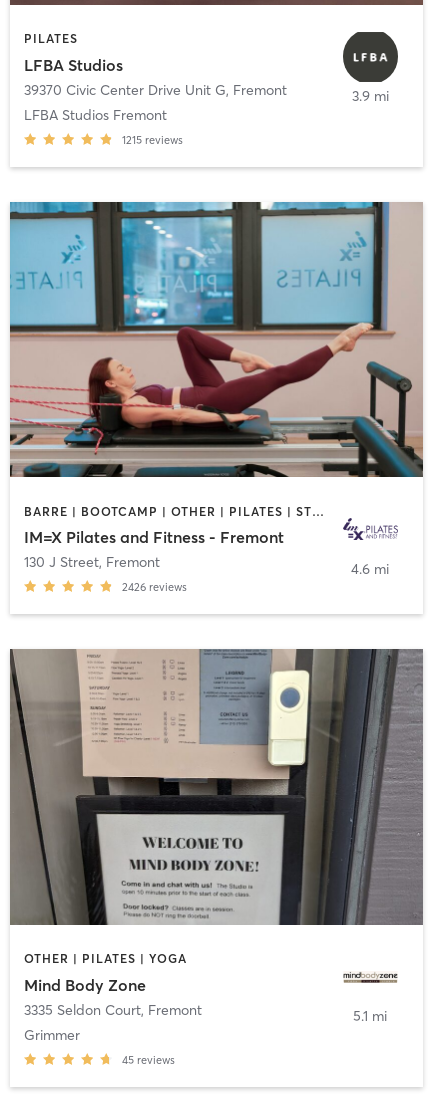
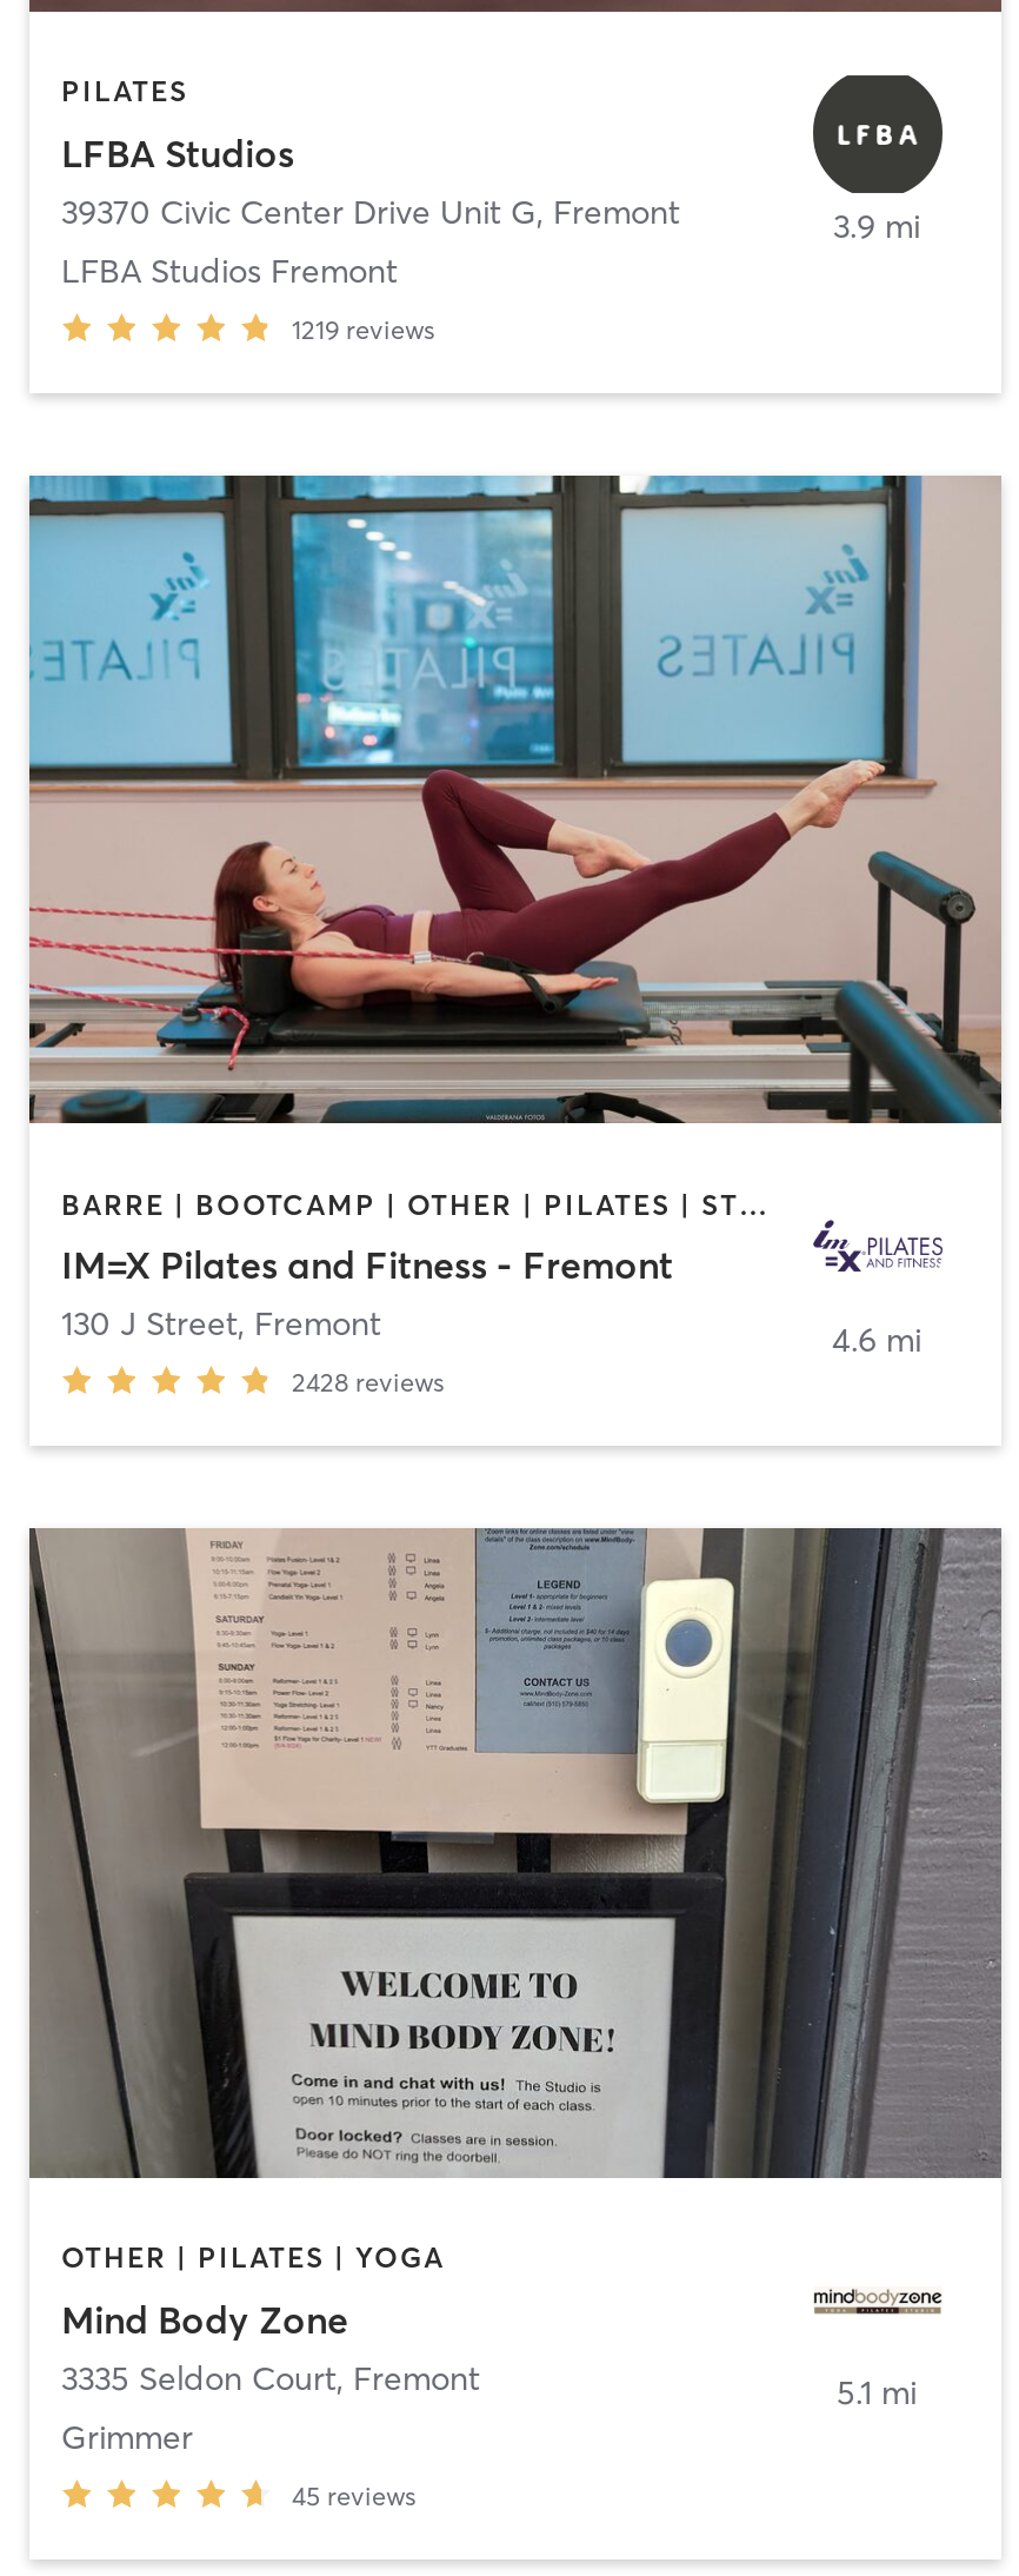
- 1215 reviews
+ 1219 reviews

- 2426 reviews
+ 2428 reviews
